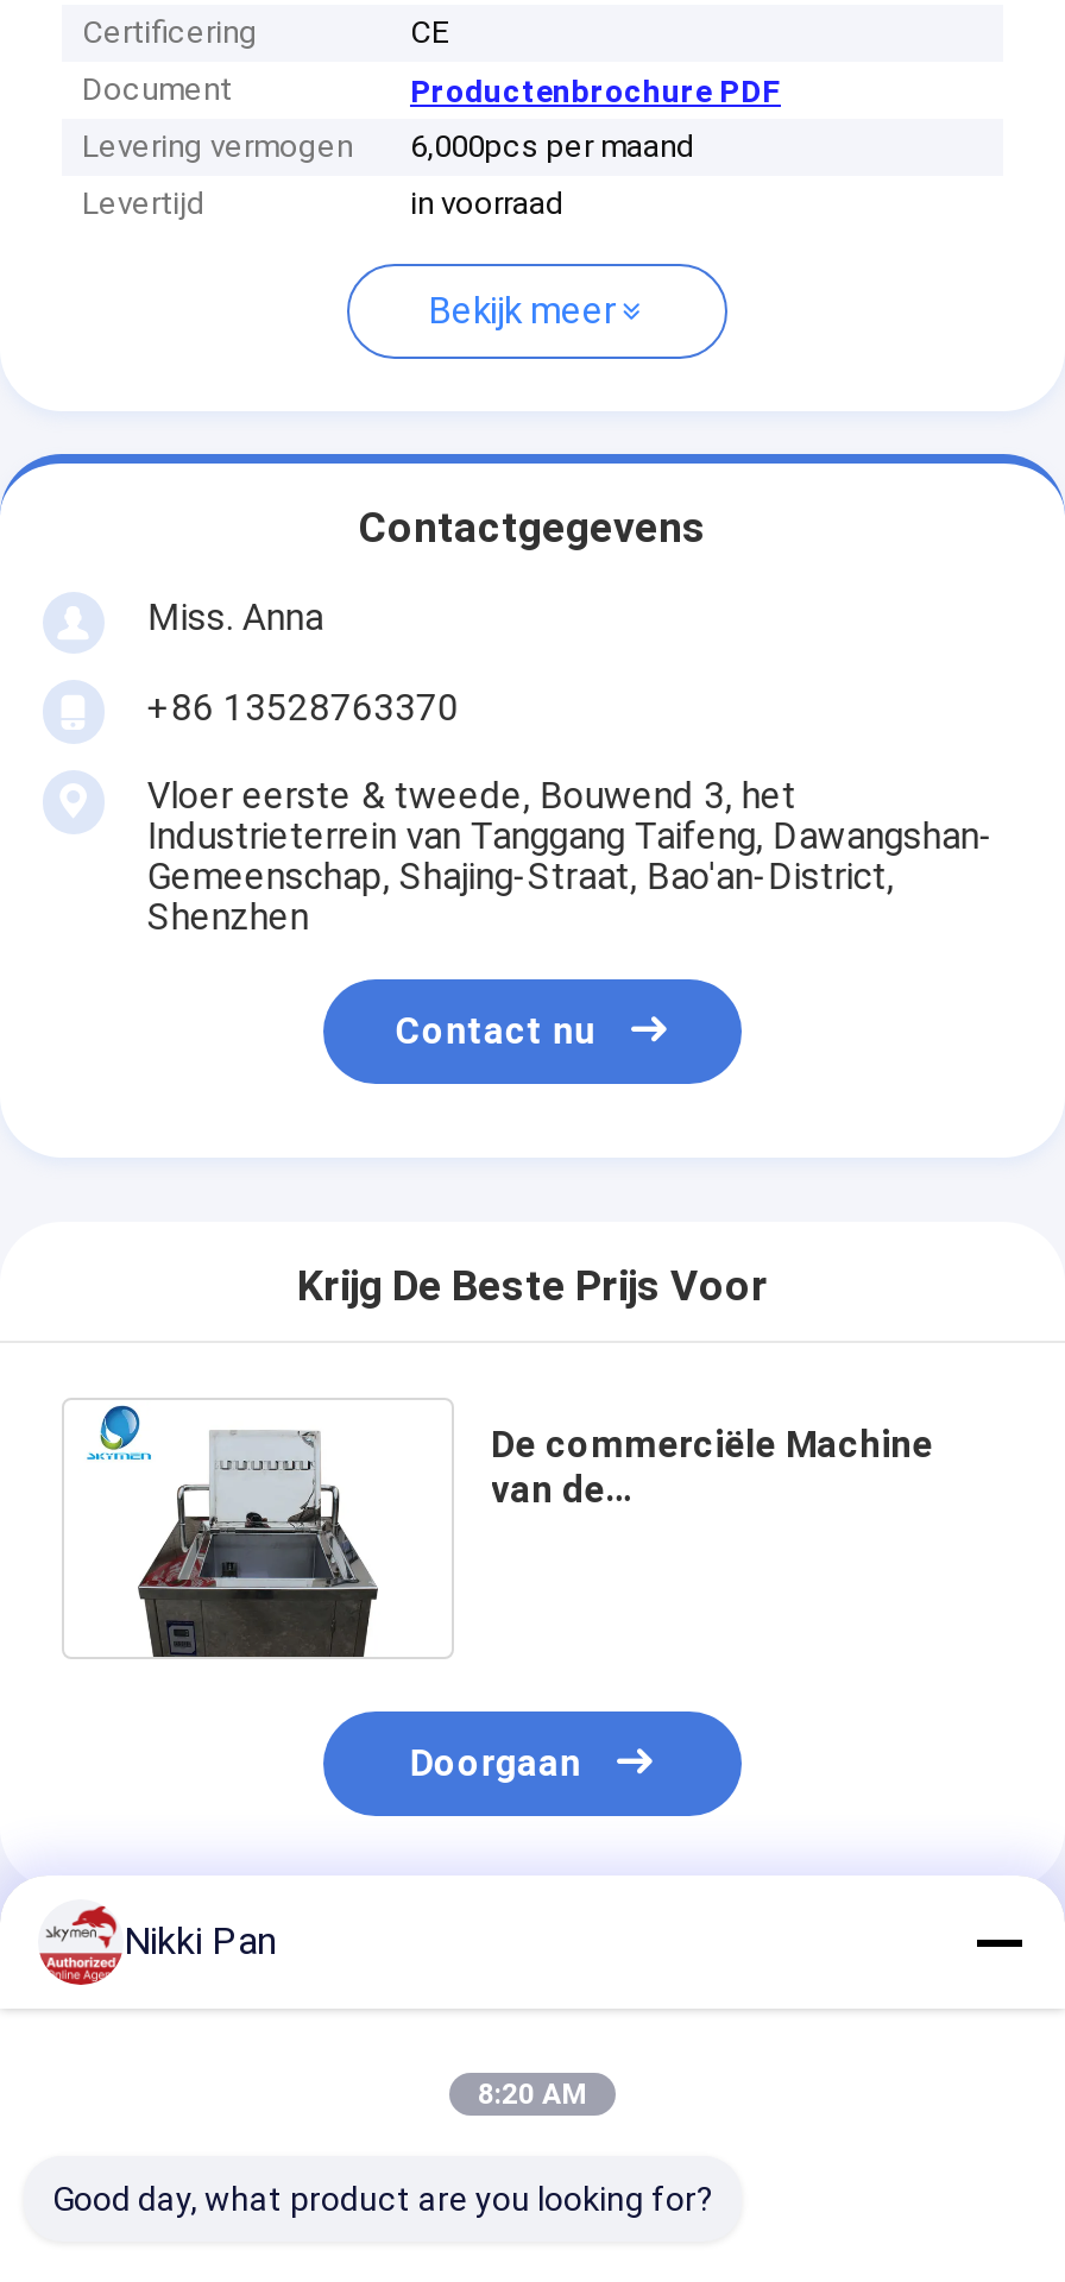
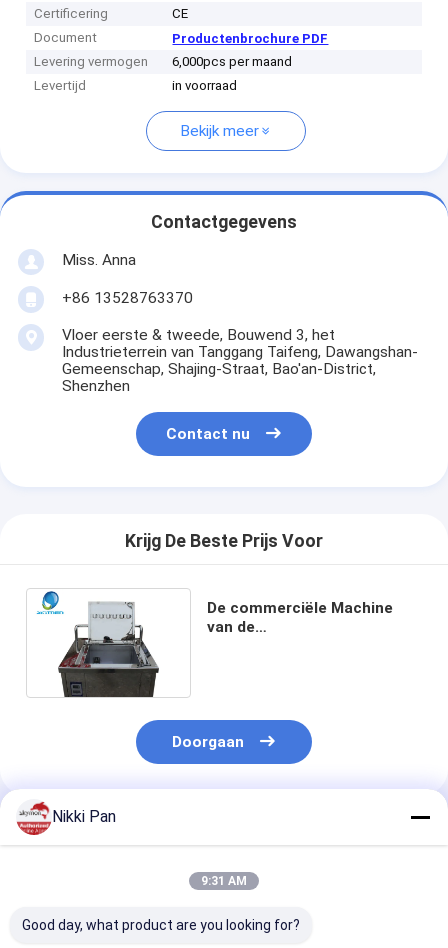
- 8:20 AM
+ 9:31 AM
